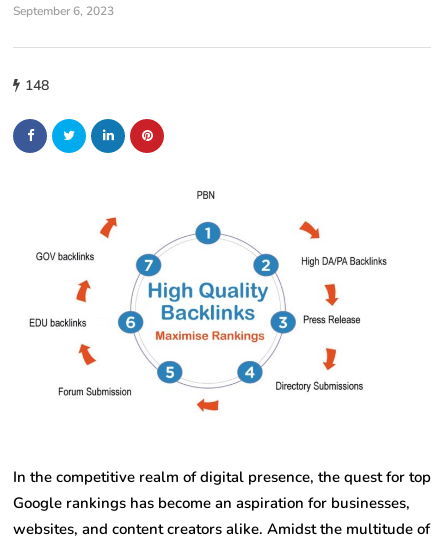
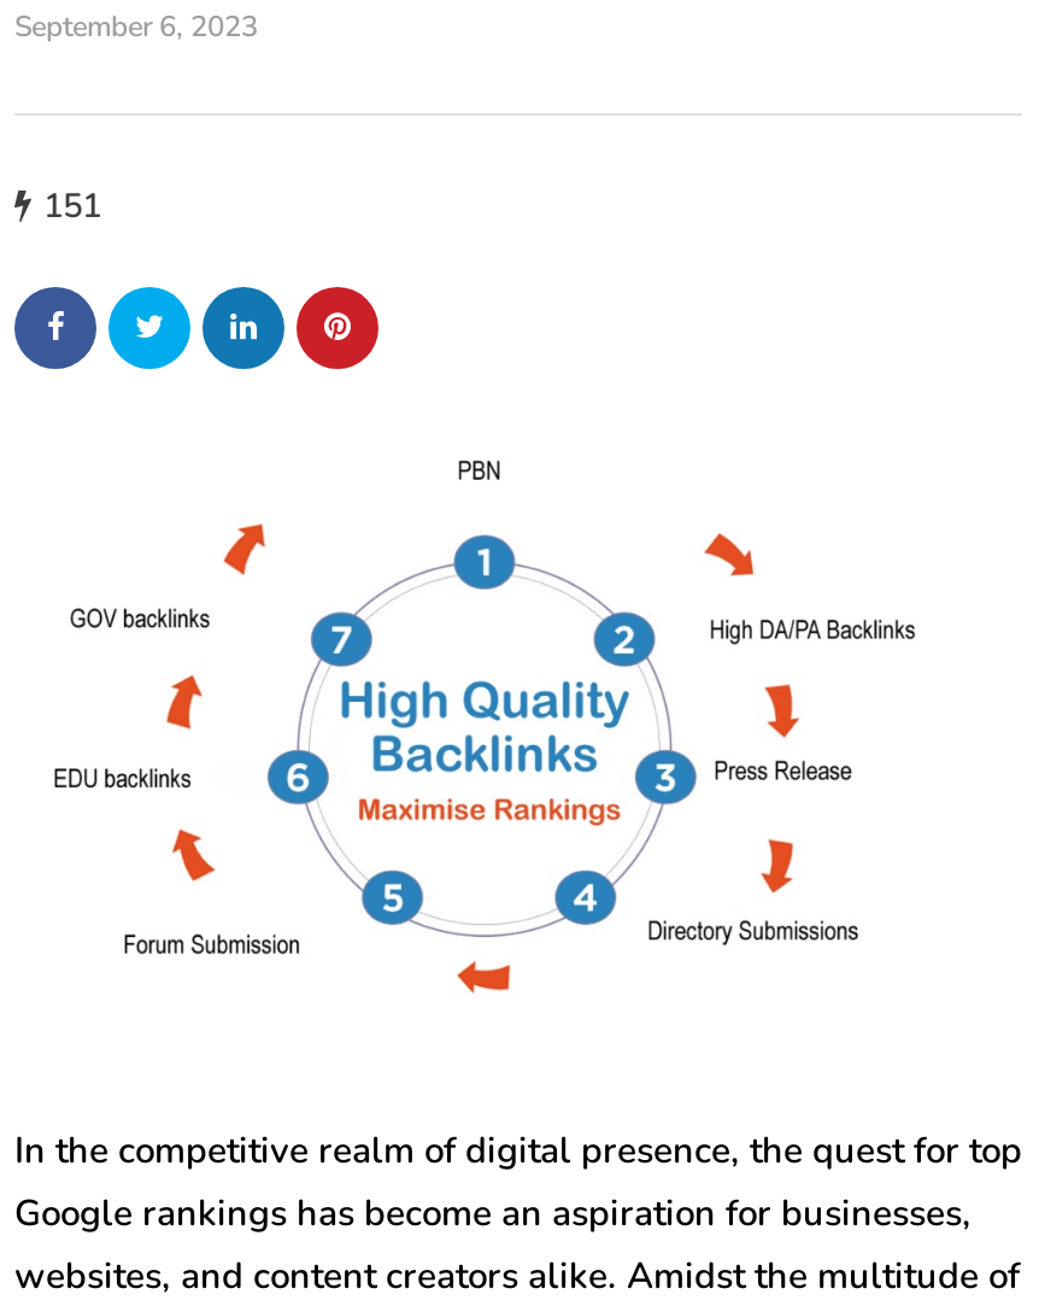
- 148
+ 151
